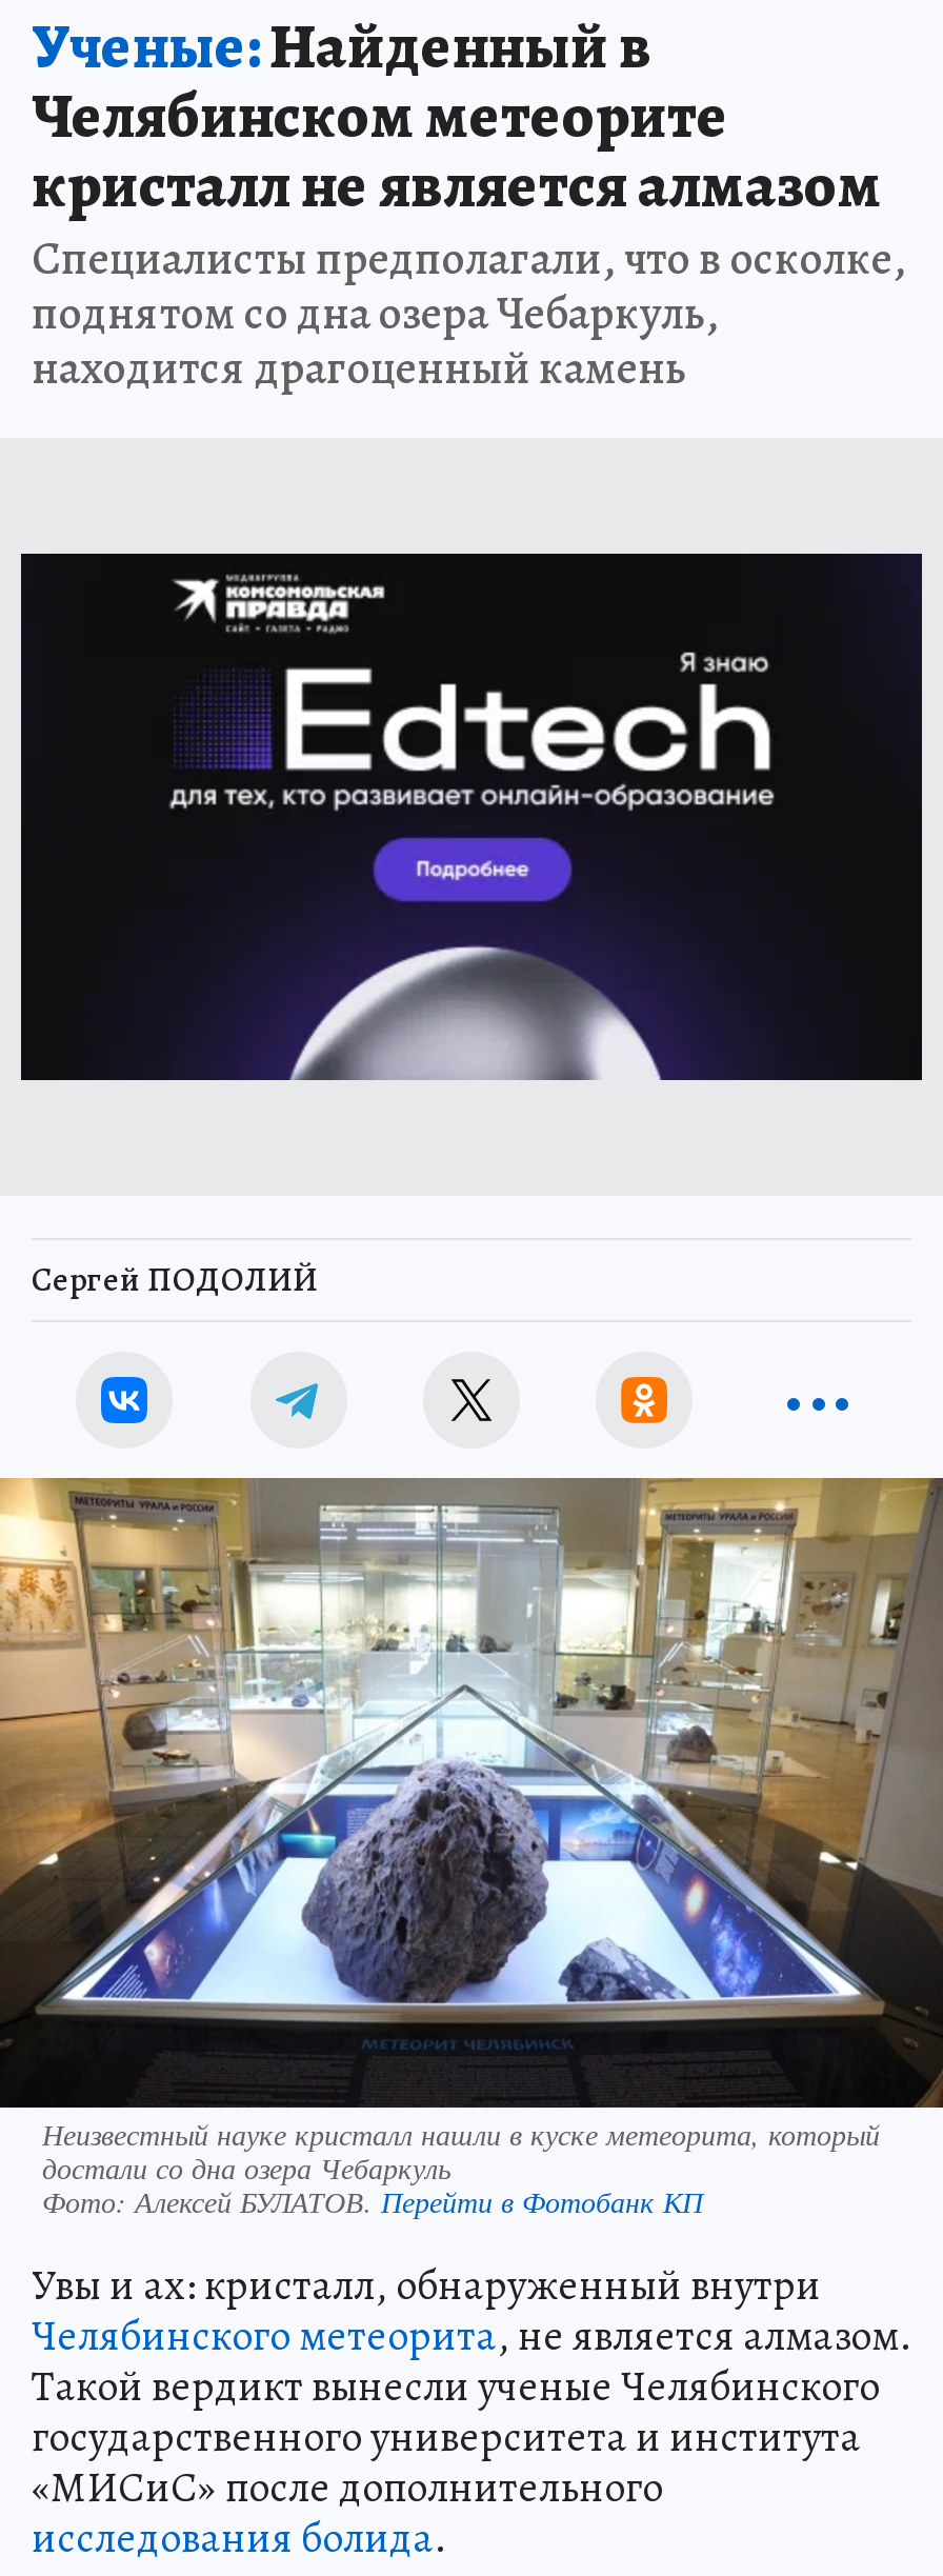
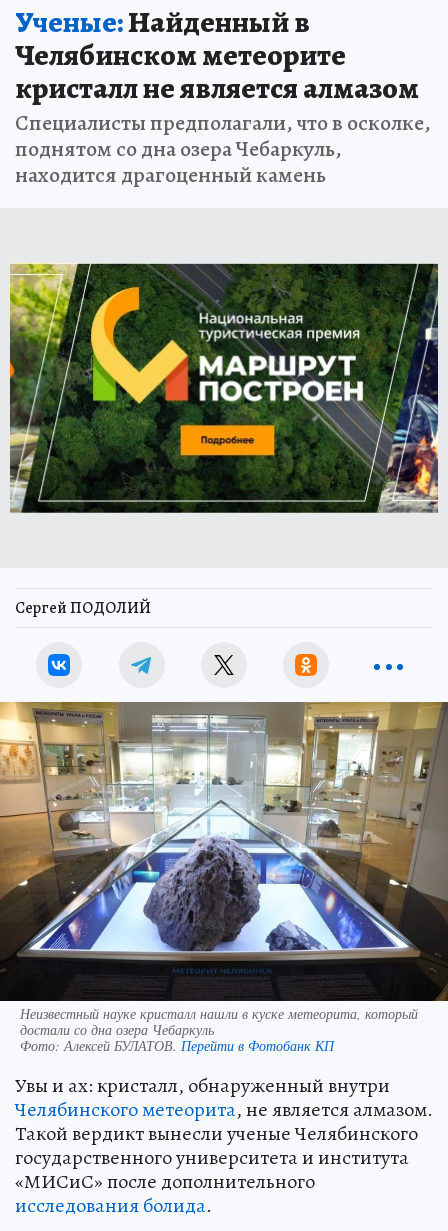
- [image]
+ [image]
